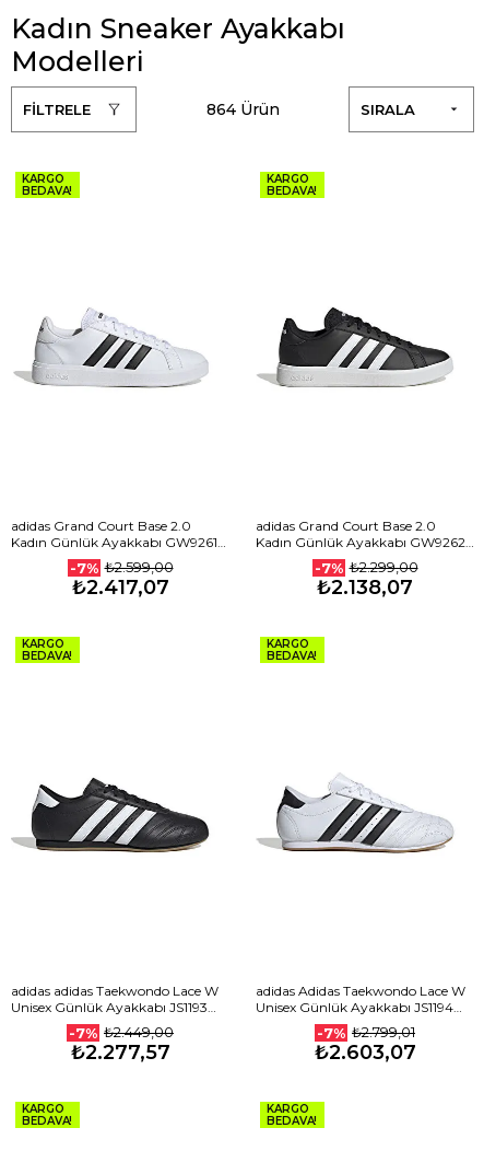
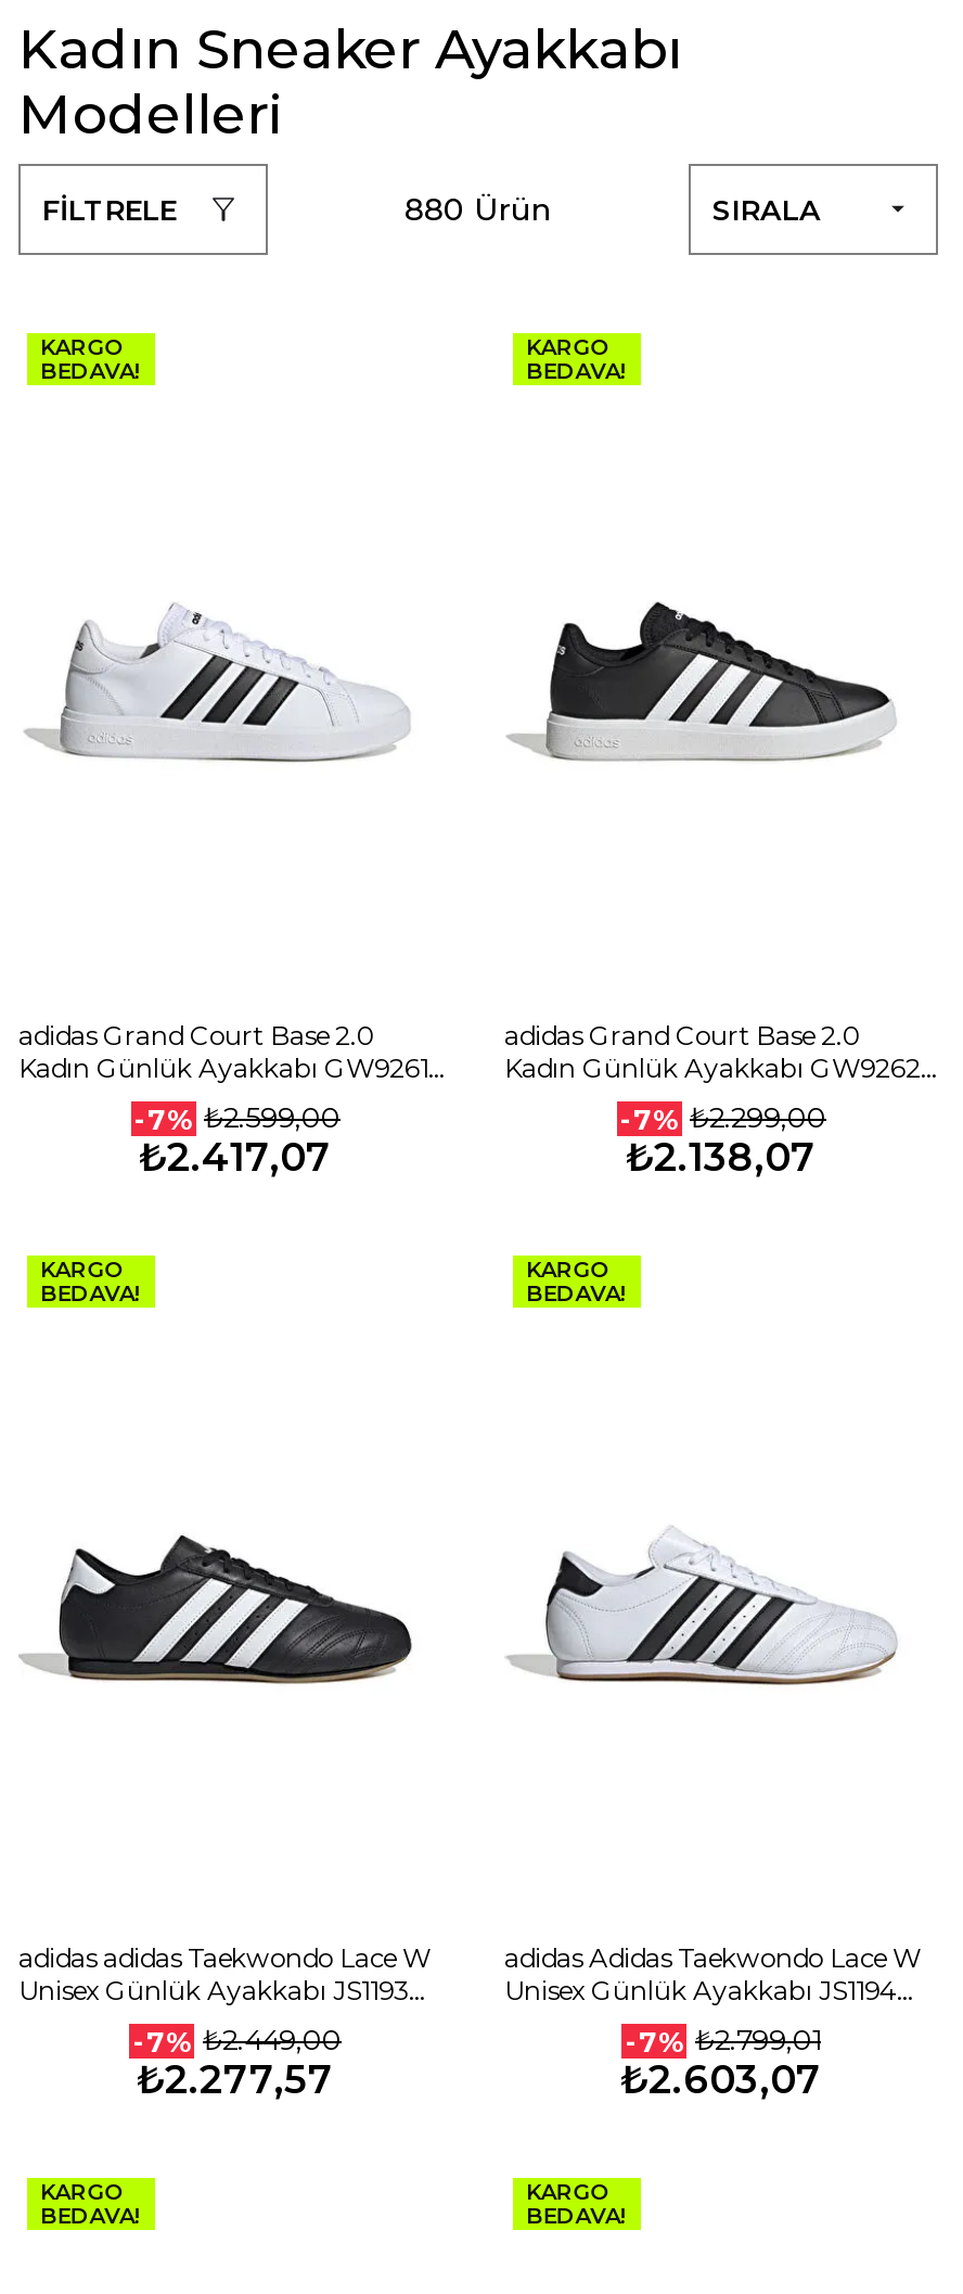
- 864 Ürün
+ 880 Ürün
